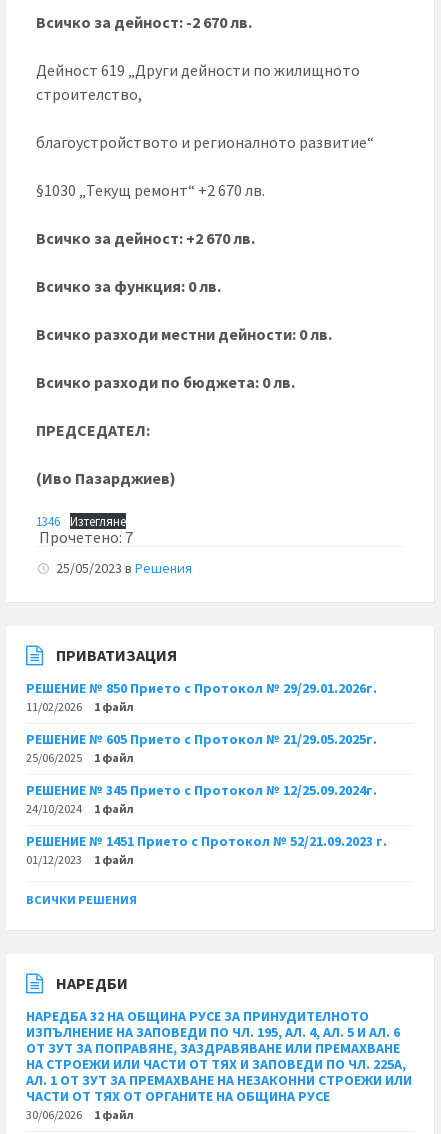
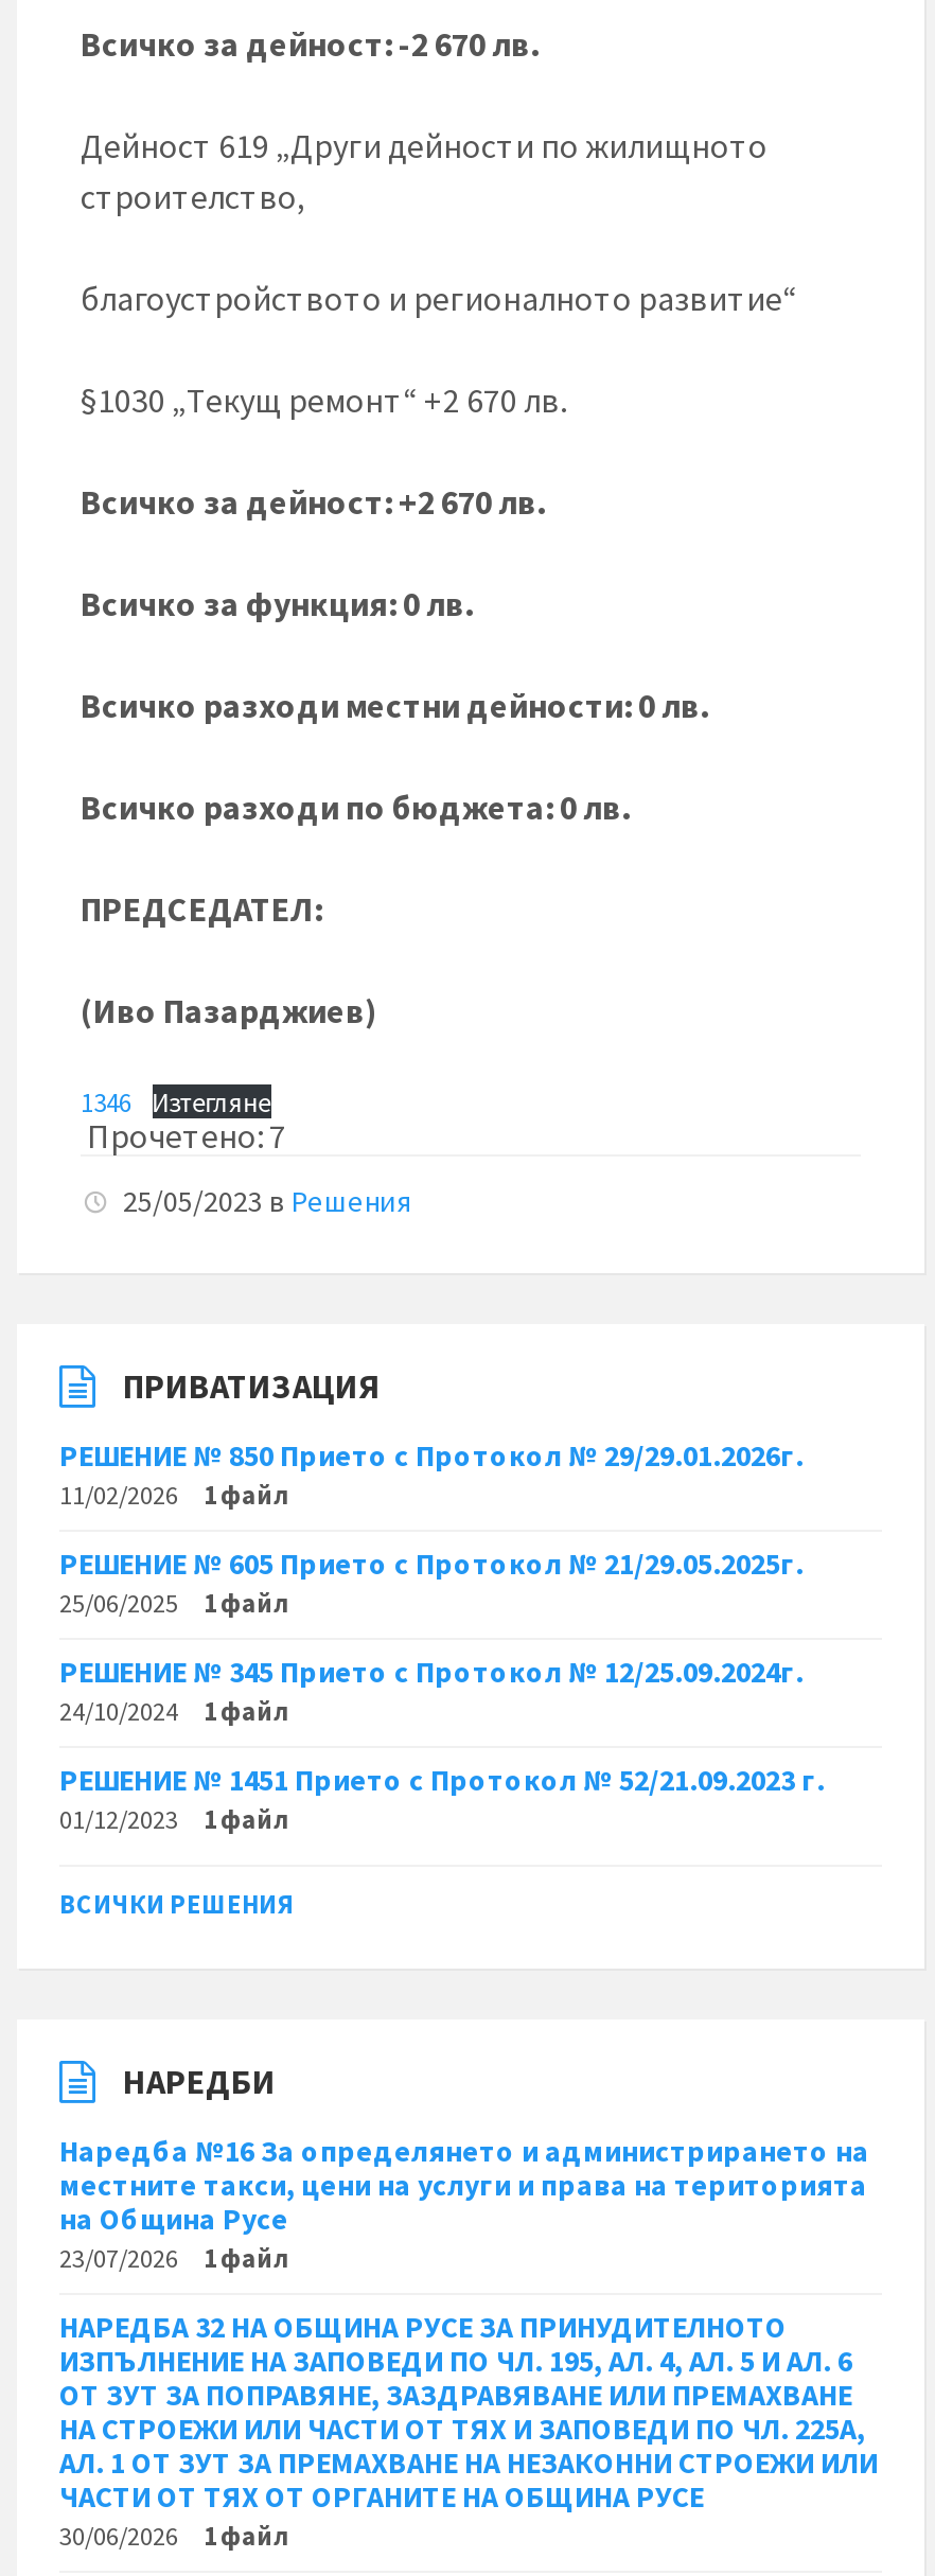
+ Наредба №16 За определянето и администрирането на
+ местните такси, цени на услуги и права на територията
+ на Община Русе
+ 23/07/2026
+ 1 файл
